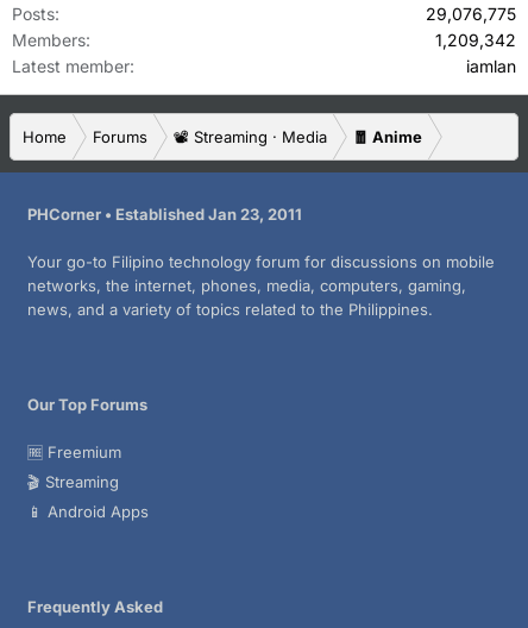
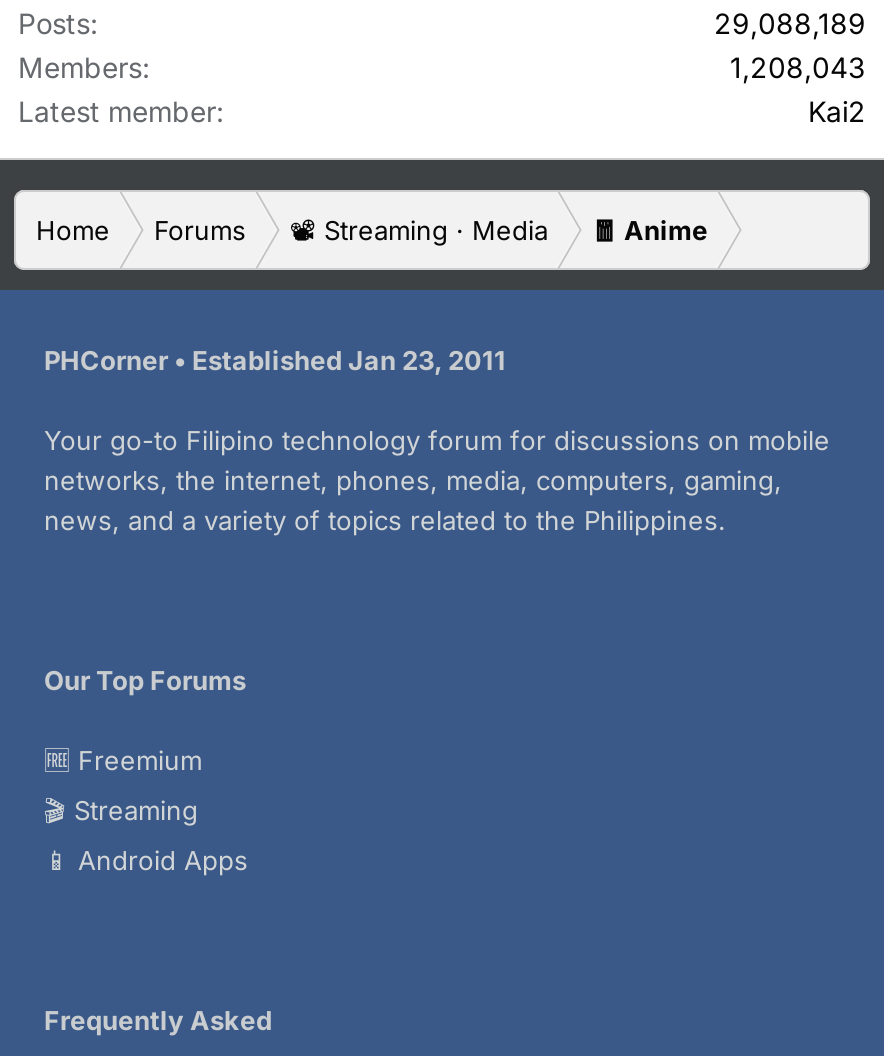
- 29,076,775
+ 29,088,189

- 1,209,342
+ 1,208,043

- iamlan
+ Kai2
